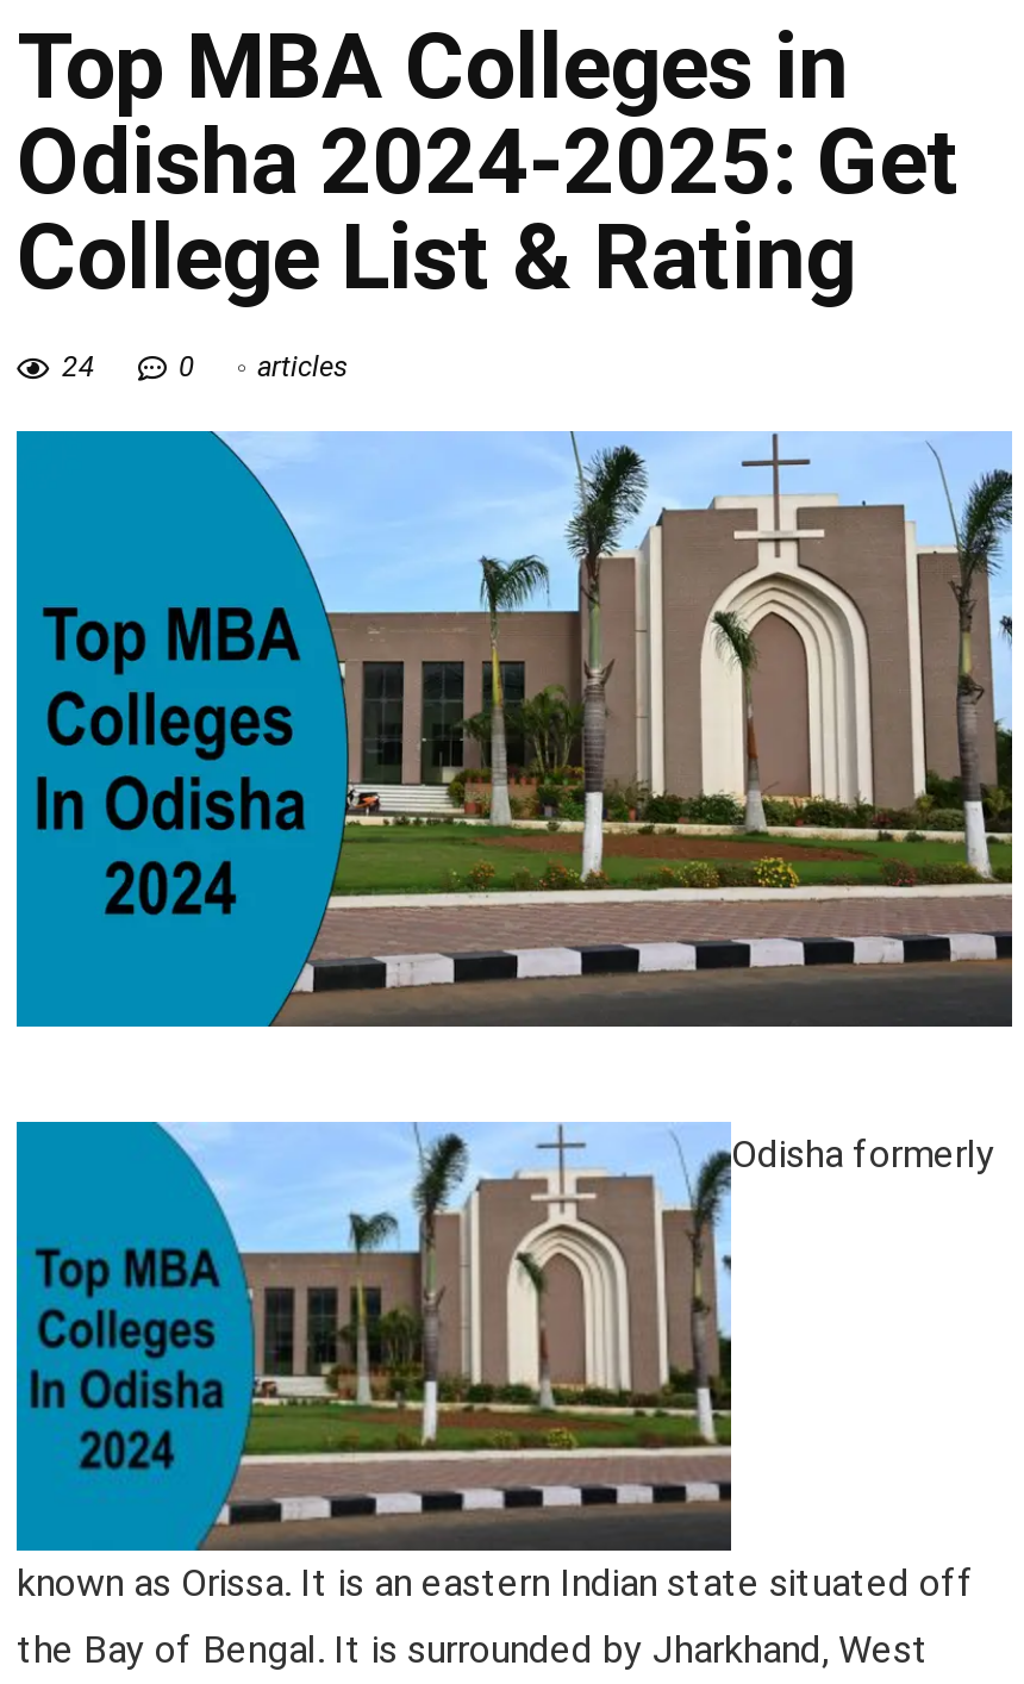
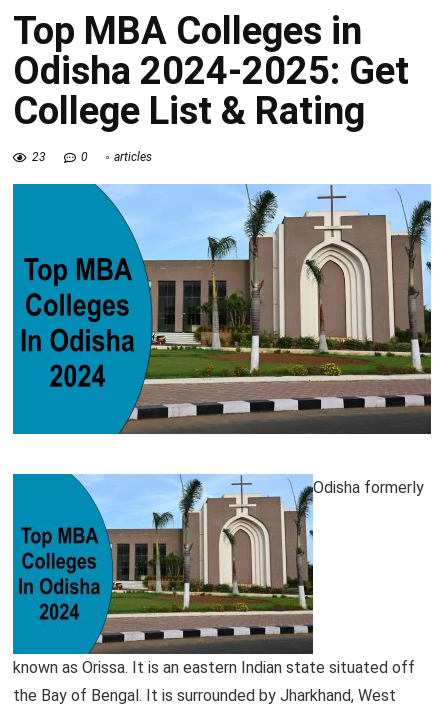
- 24
+ 23
